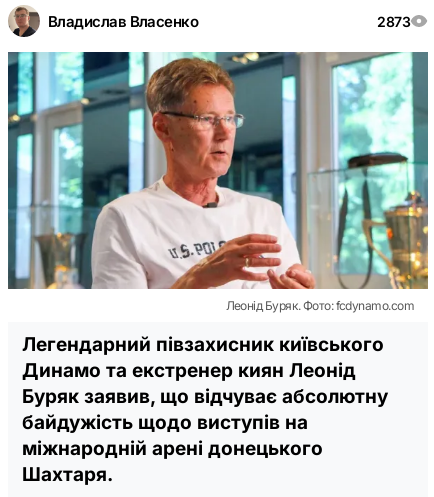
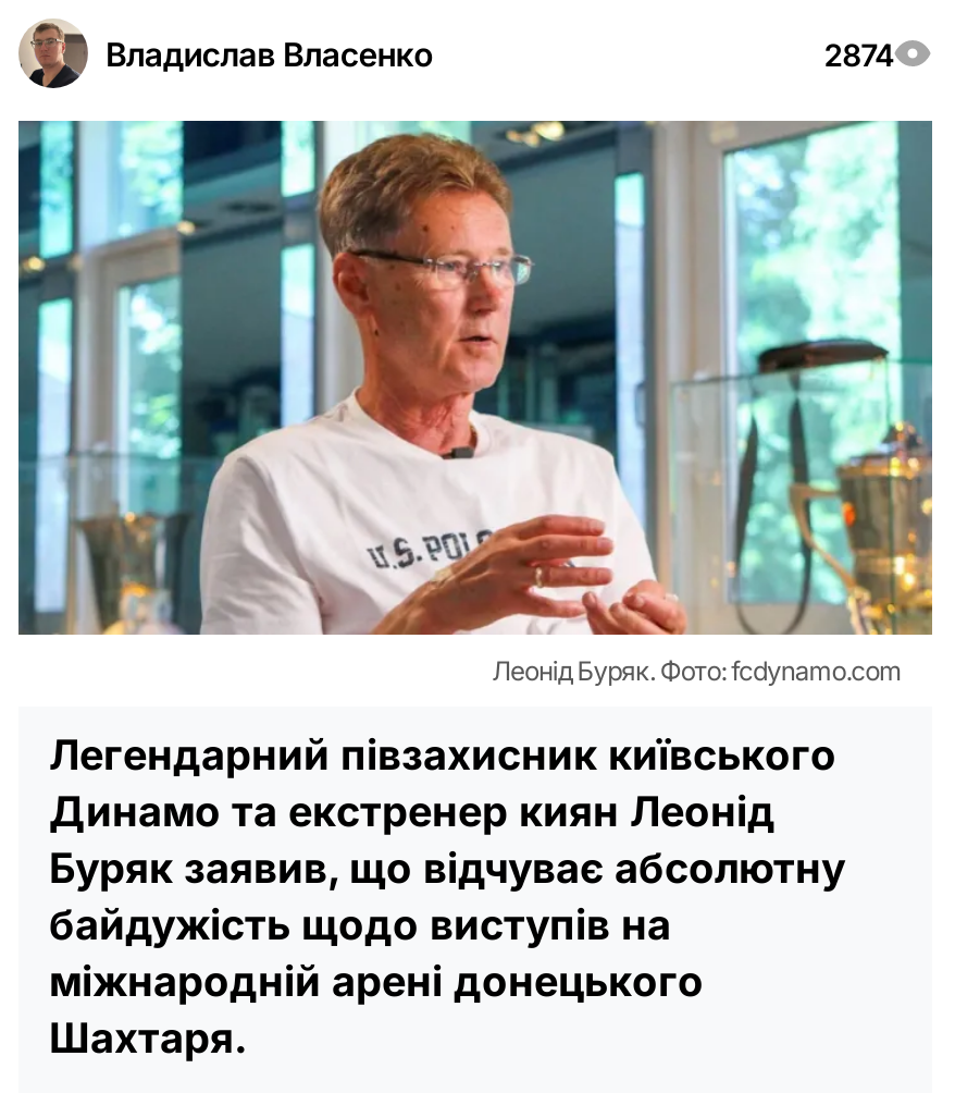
- 2873
+ 2874
